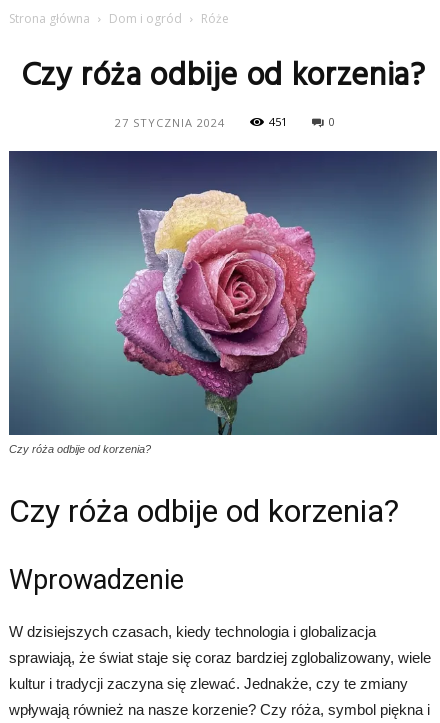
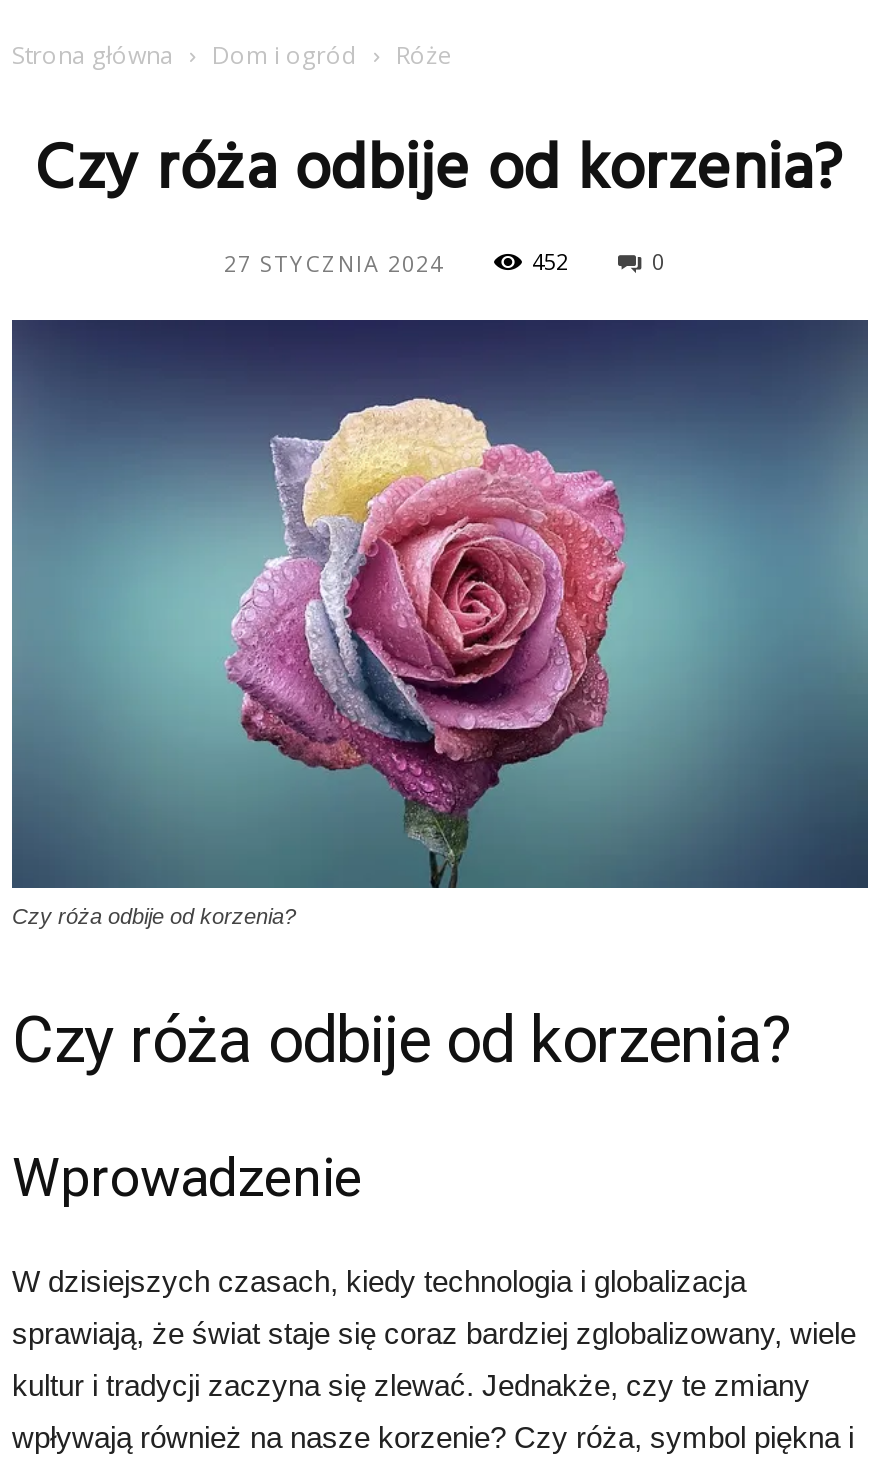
- 451
+ 452
